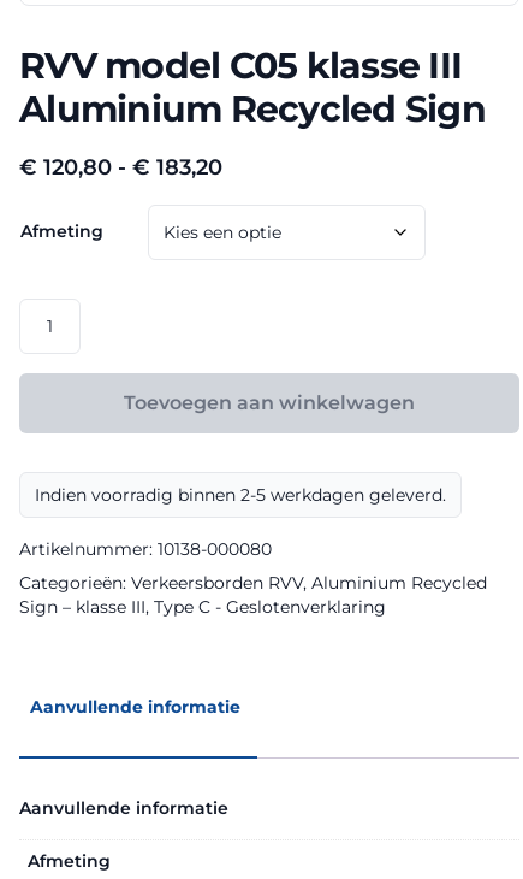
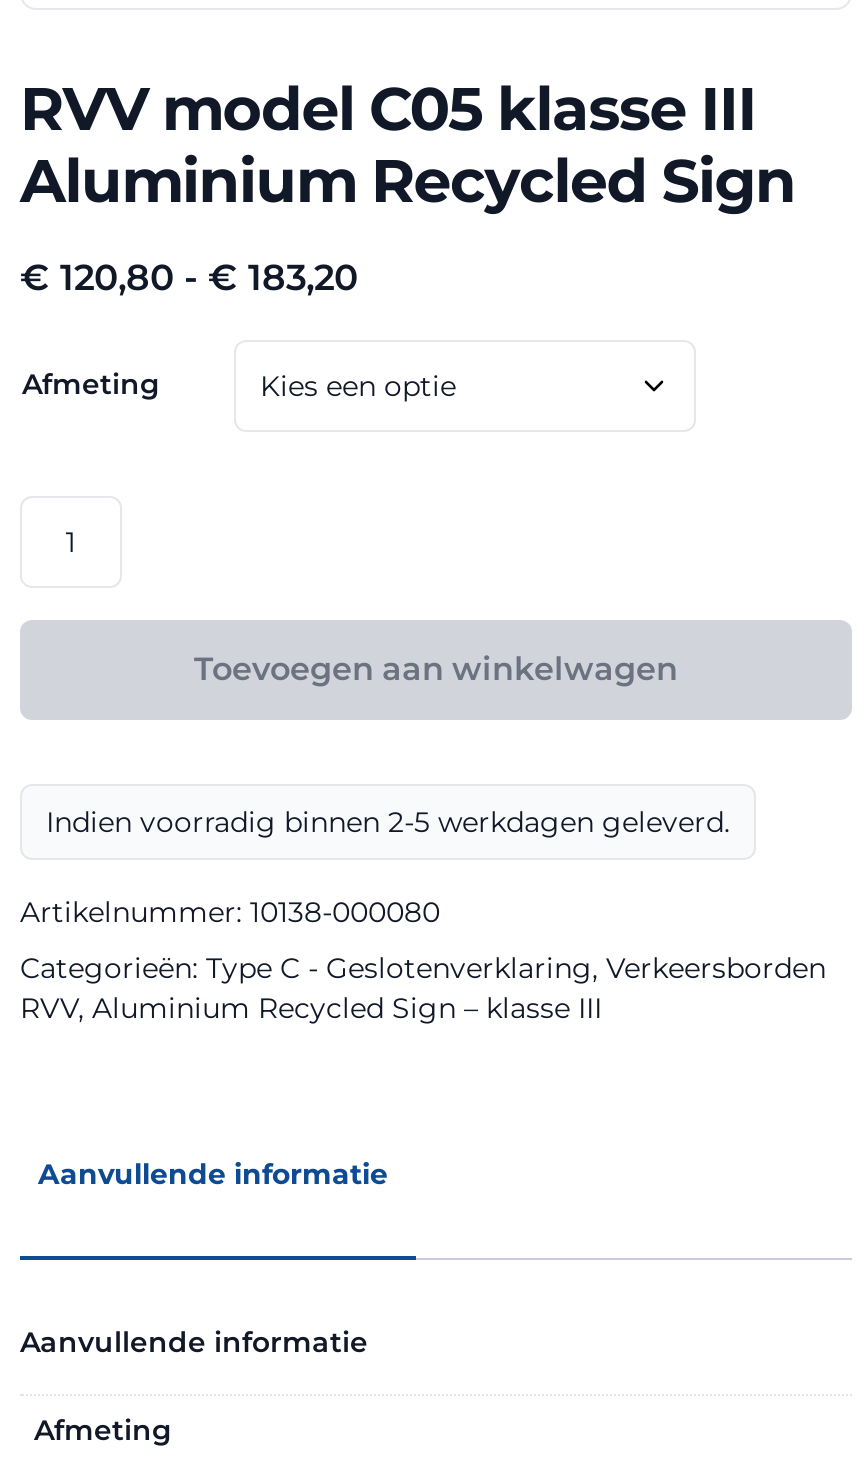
- Categorieën: Verkeersborden RVV, Aluminium Recycled
- Sign – klasse III, Type C - Geslotenverklaring
+ Categorieën: Type C - Geslotenverklaring, Verkeersborden
+ RVV, Aluminium Recycled Sign – klasse III
